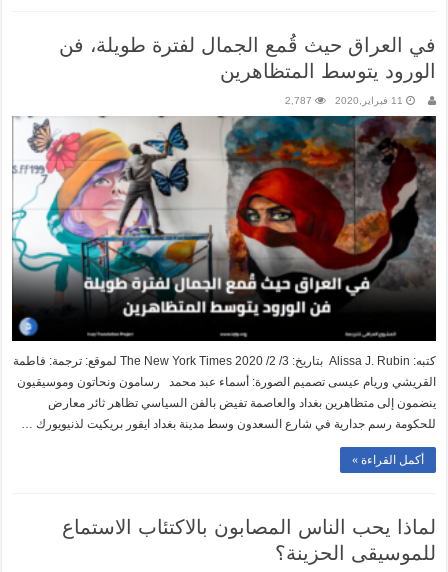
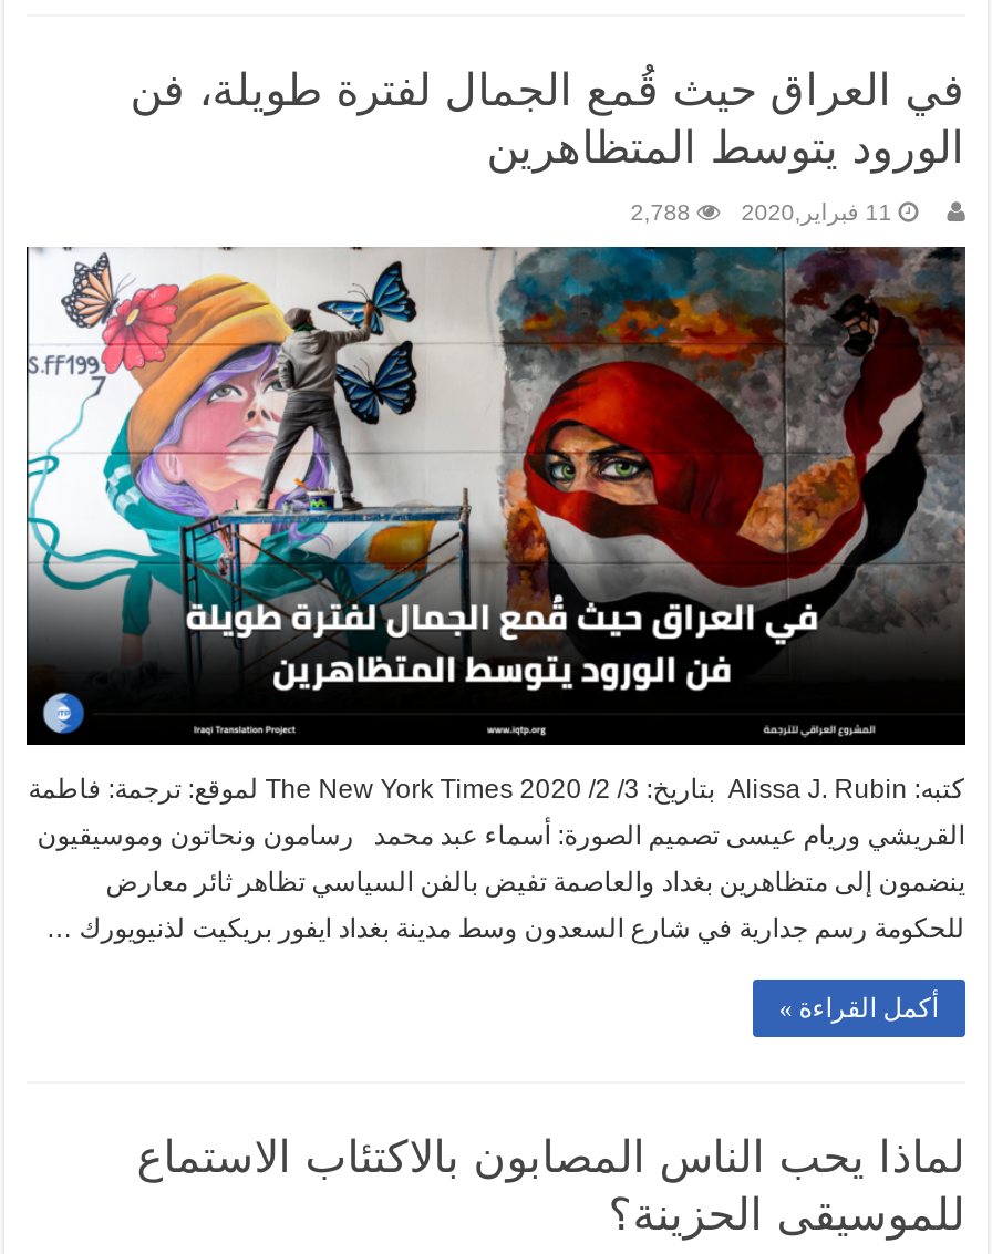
- 2,787
+ 2,788
